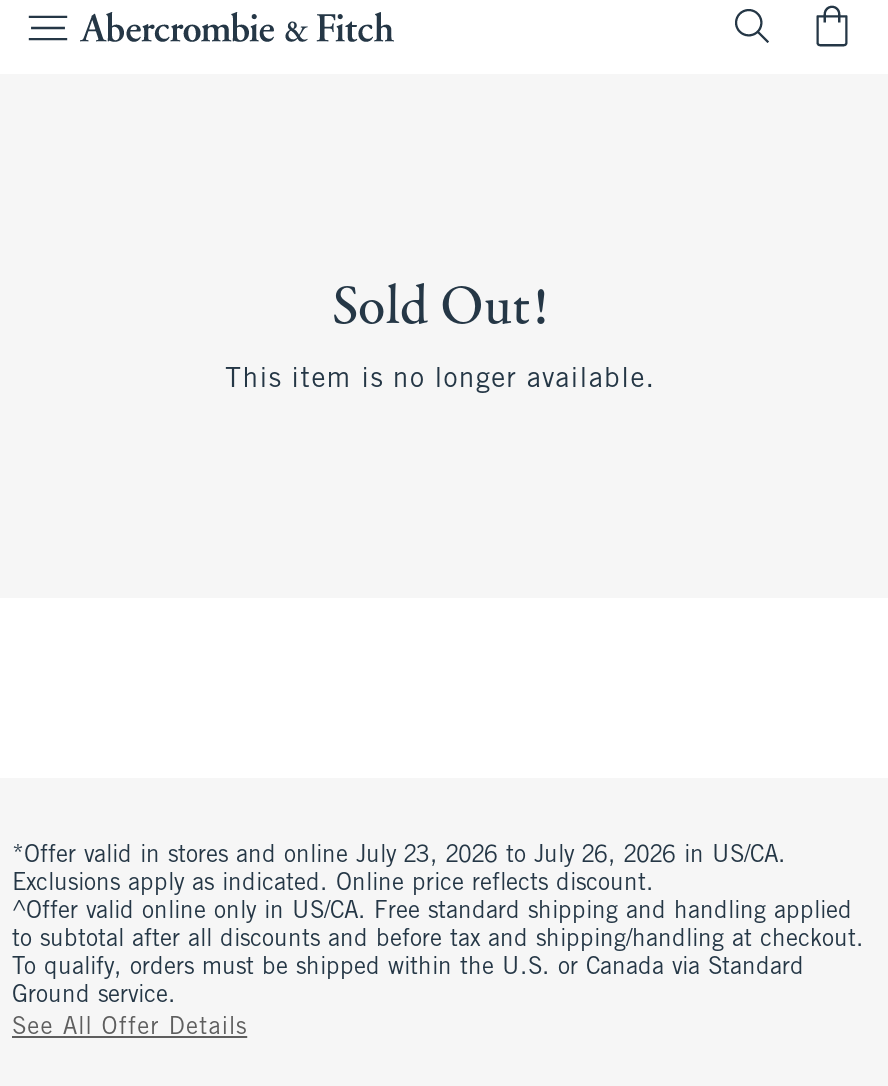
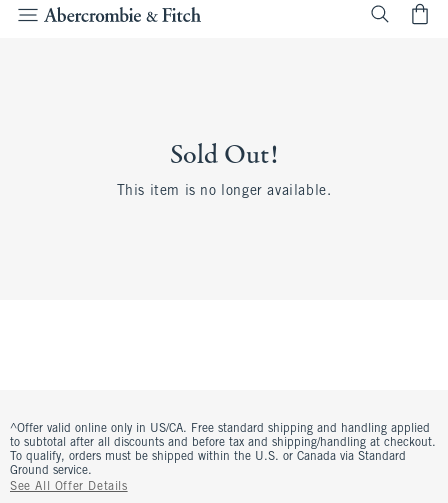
- *Offer valid in stores and online July 23, 2026 to July 26, 2026 in US/CA.
- Exclusions apply as indicated. Online price reflects discount.
